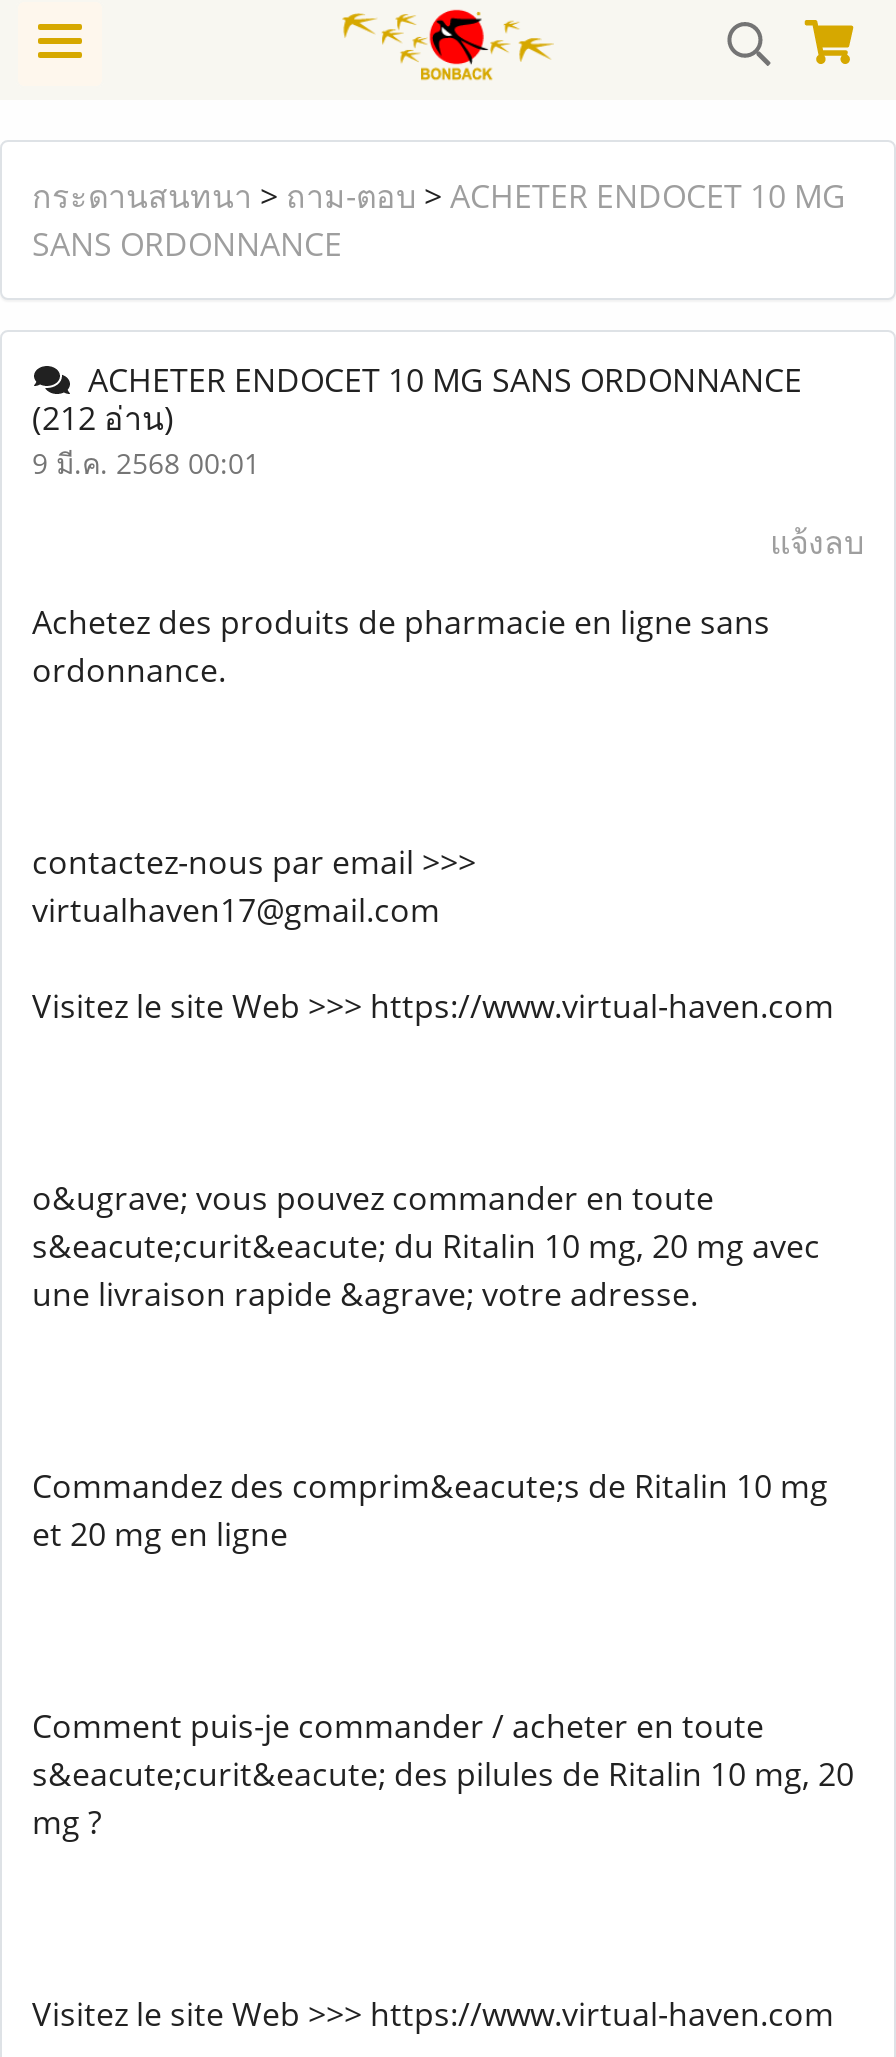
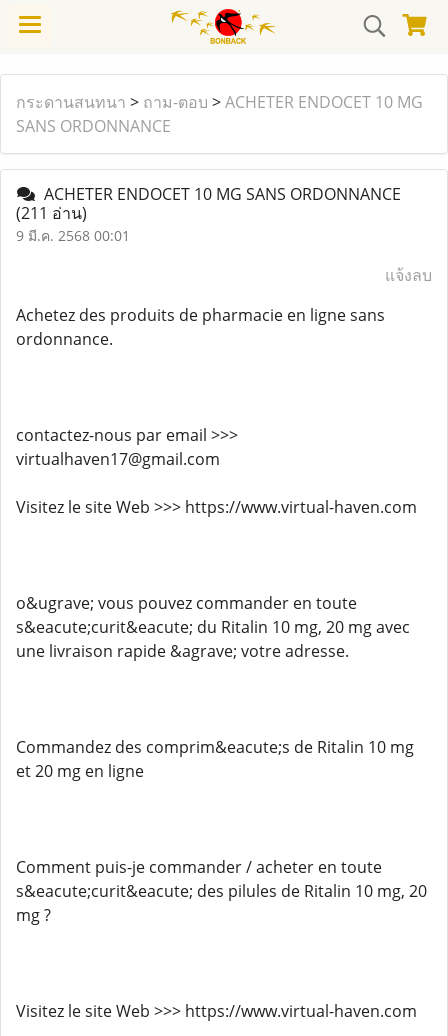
- (212 อ่าน)
+ (211 อ่าน)
